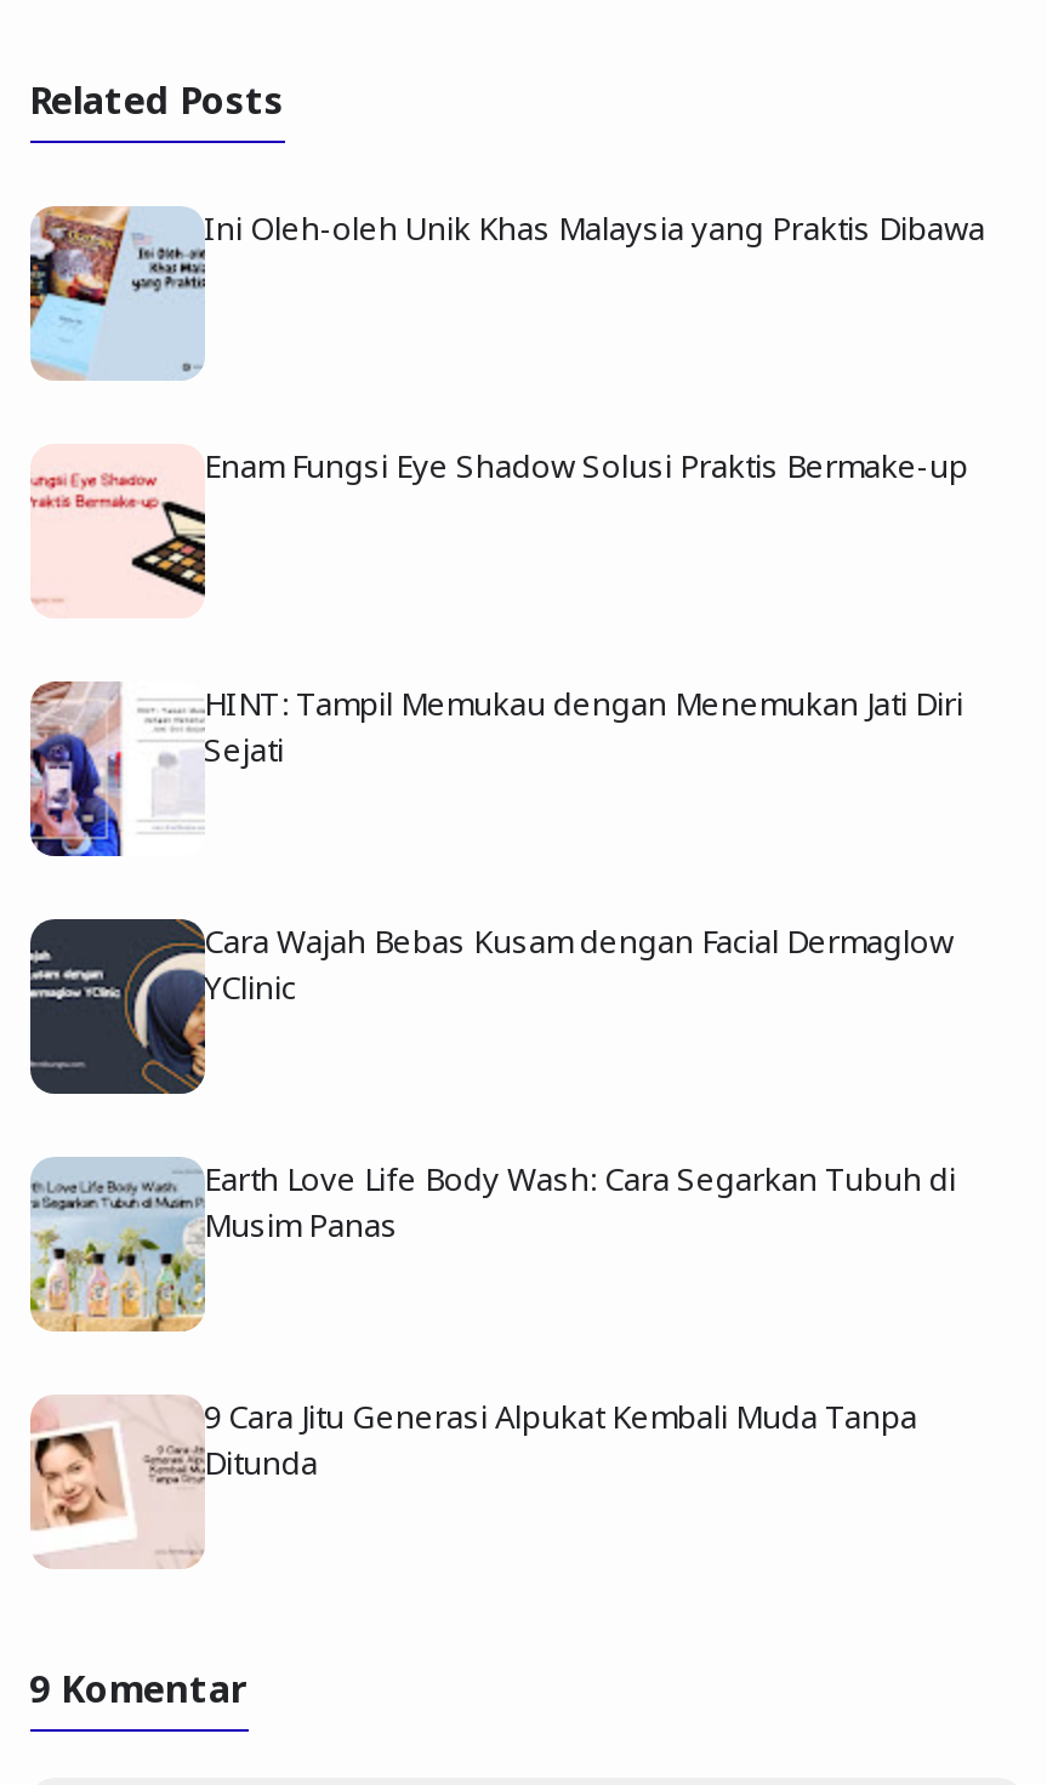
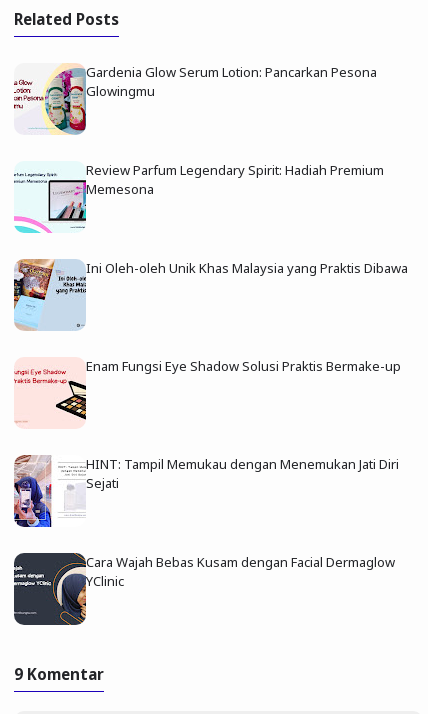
+ [image]
+ Review Parfum Legendary Spirit: Hadiah Premium
+ Memesona

+ [image]
+ Gardenia Glow Serum Lotion: Pancarkan Pesona
+ Glowingmu

moved down: [image] | Ini Oleh-oleh Unik Khas Malaysia yang Praktis Dibawa | Enam Fungsi Eye Shadow Solusi Praktis Bermake-up | HINT: Tampil Memukau dengan Menemukan Jati Diri | Sejati | Cara Wajah Bebas Kusam dengan Facial Dermaglow | YClinic

moved down: [image]

- [image]
- Earth Love Life Body Wash: Cara Segarkan Tubuh di
- Musim Panas

- [image]
- 9 Cara Jitu Generasi Alpukat Kembali Muda Tanpa
- Ditunda
